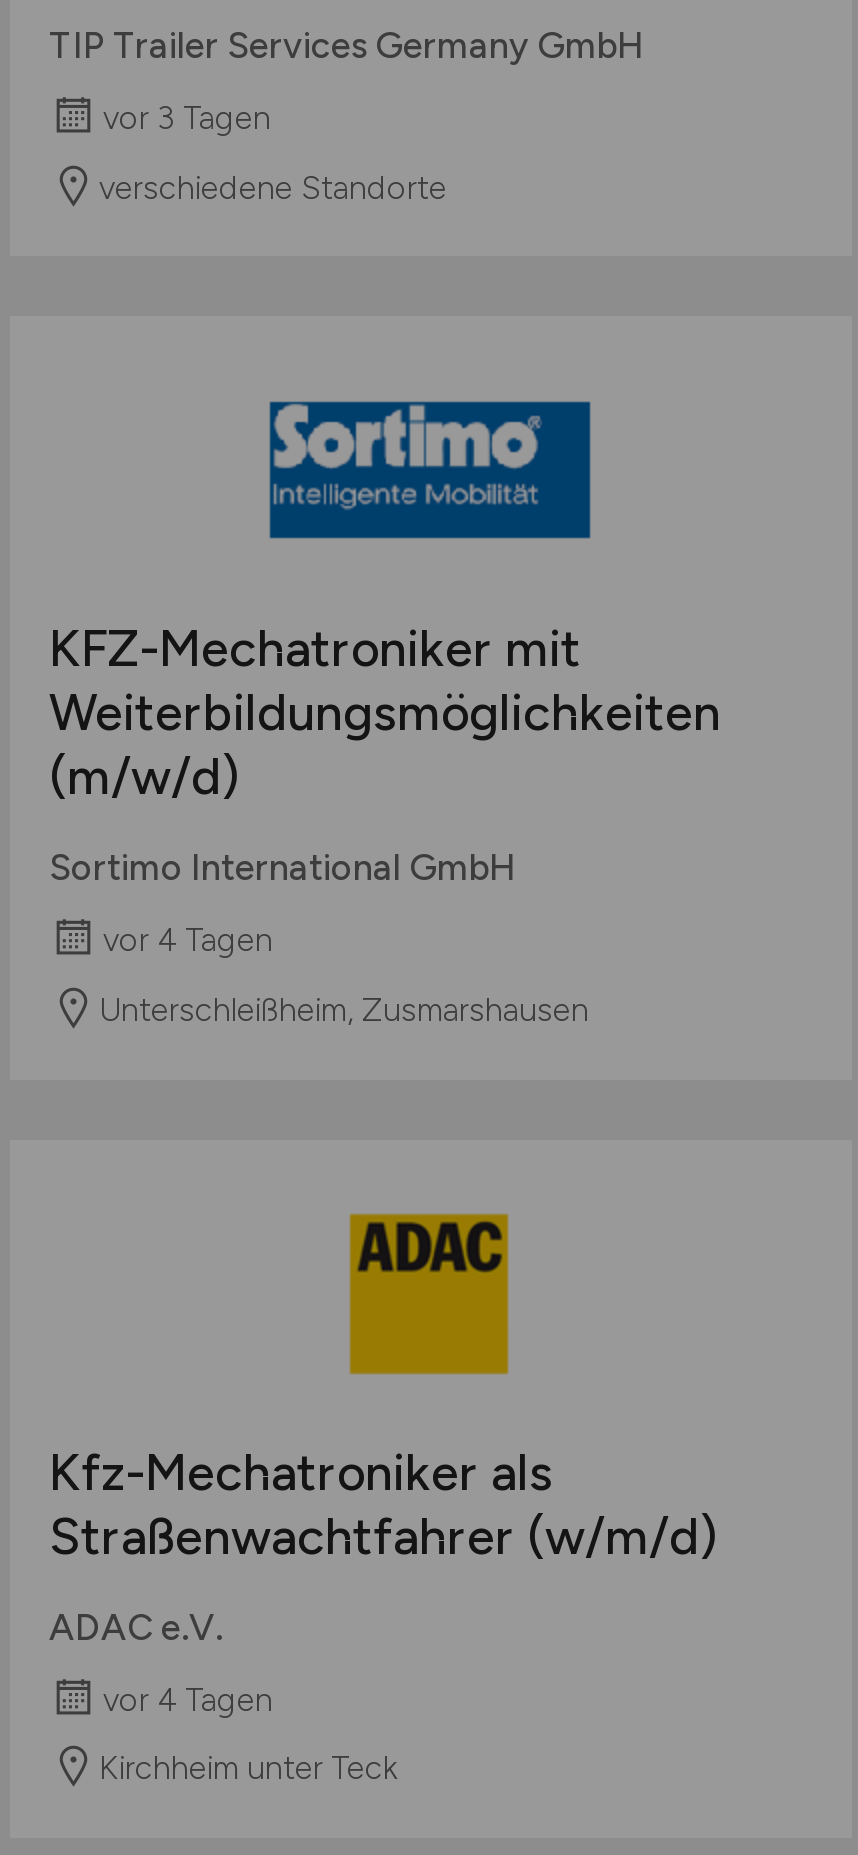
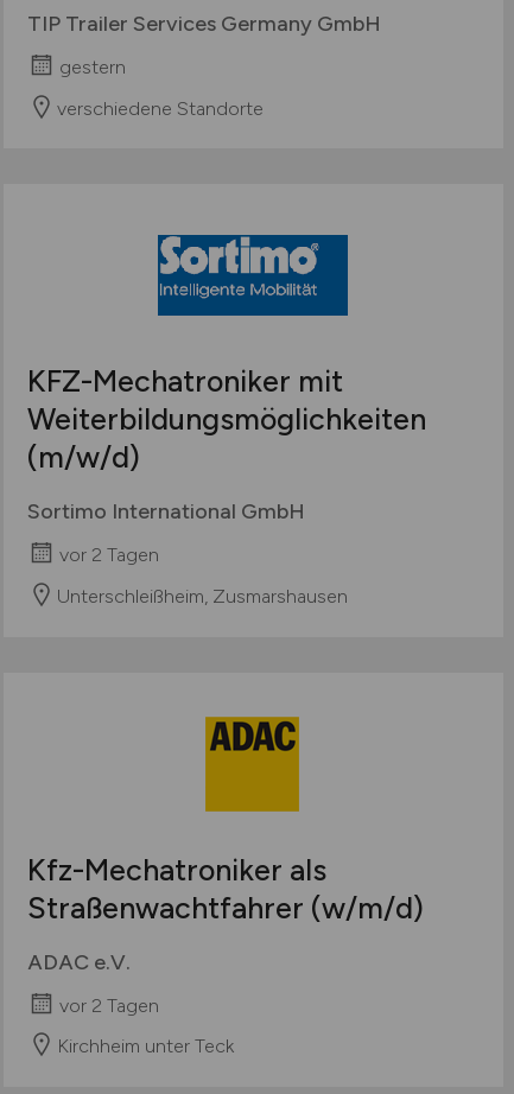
- vor 3 Tagen
+ gestern

- vor 4 Tagen
+ vor 2 Tagen

- vor 4 Tagen
+ vor 2 Tagen
